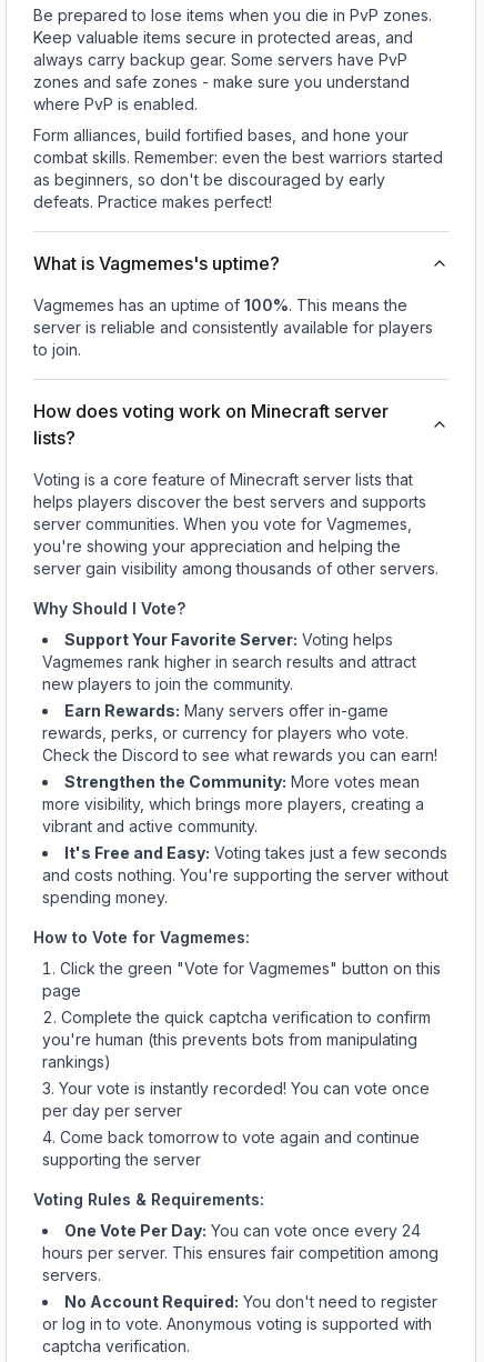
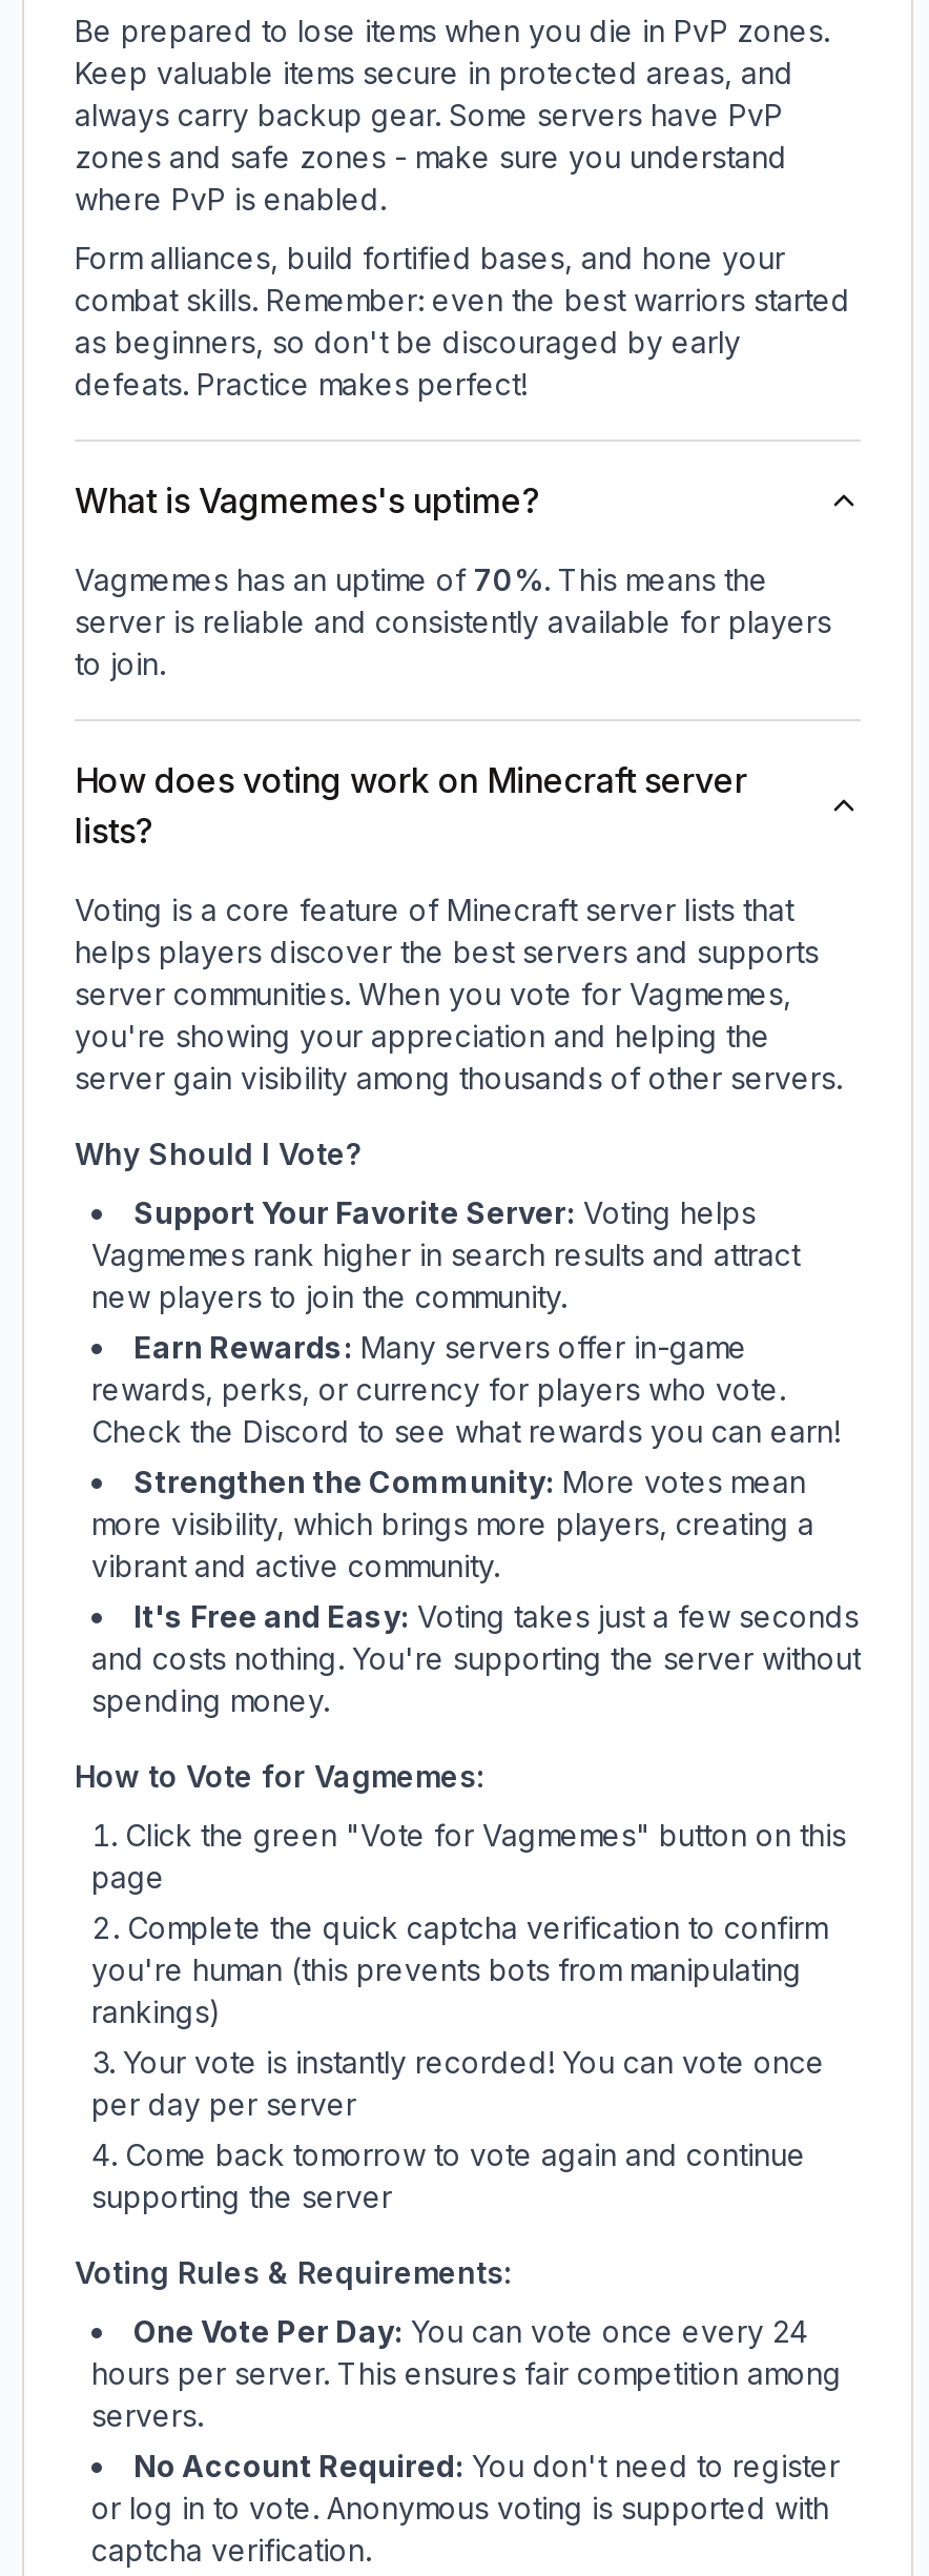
- Vagmemes has an uptime of 100%. This means the
+ Vagmemes has an uptime of 70%. This means the
